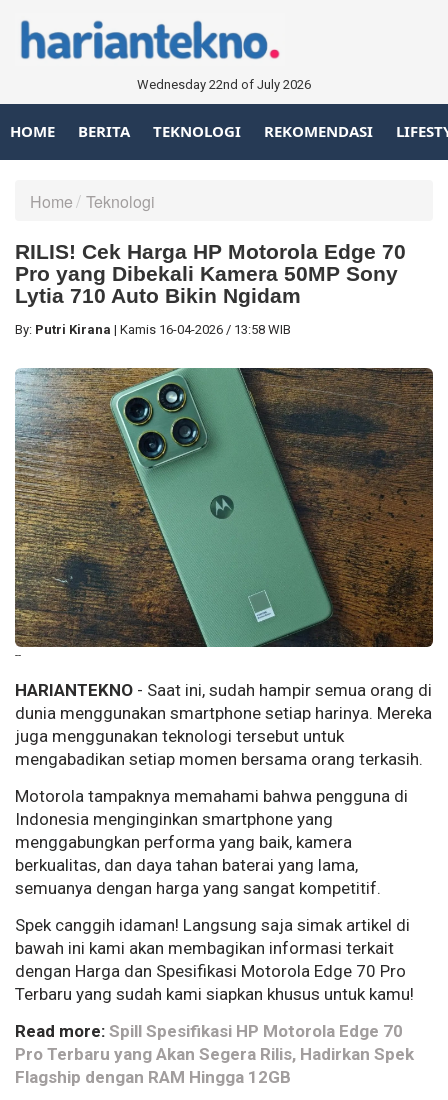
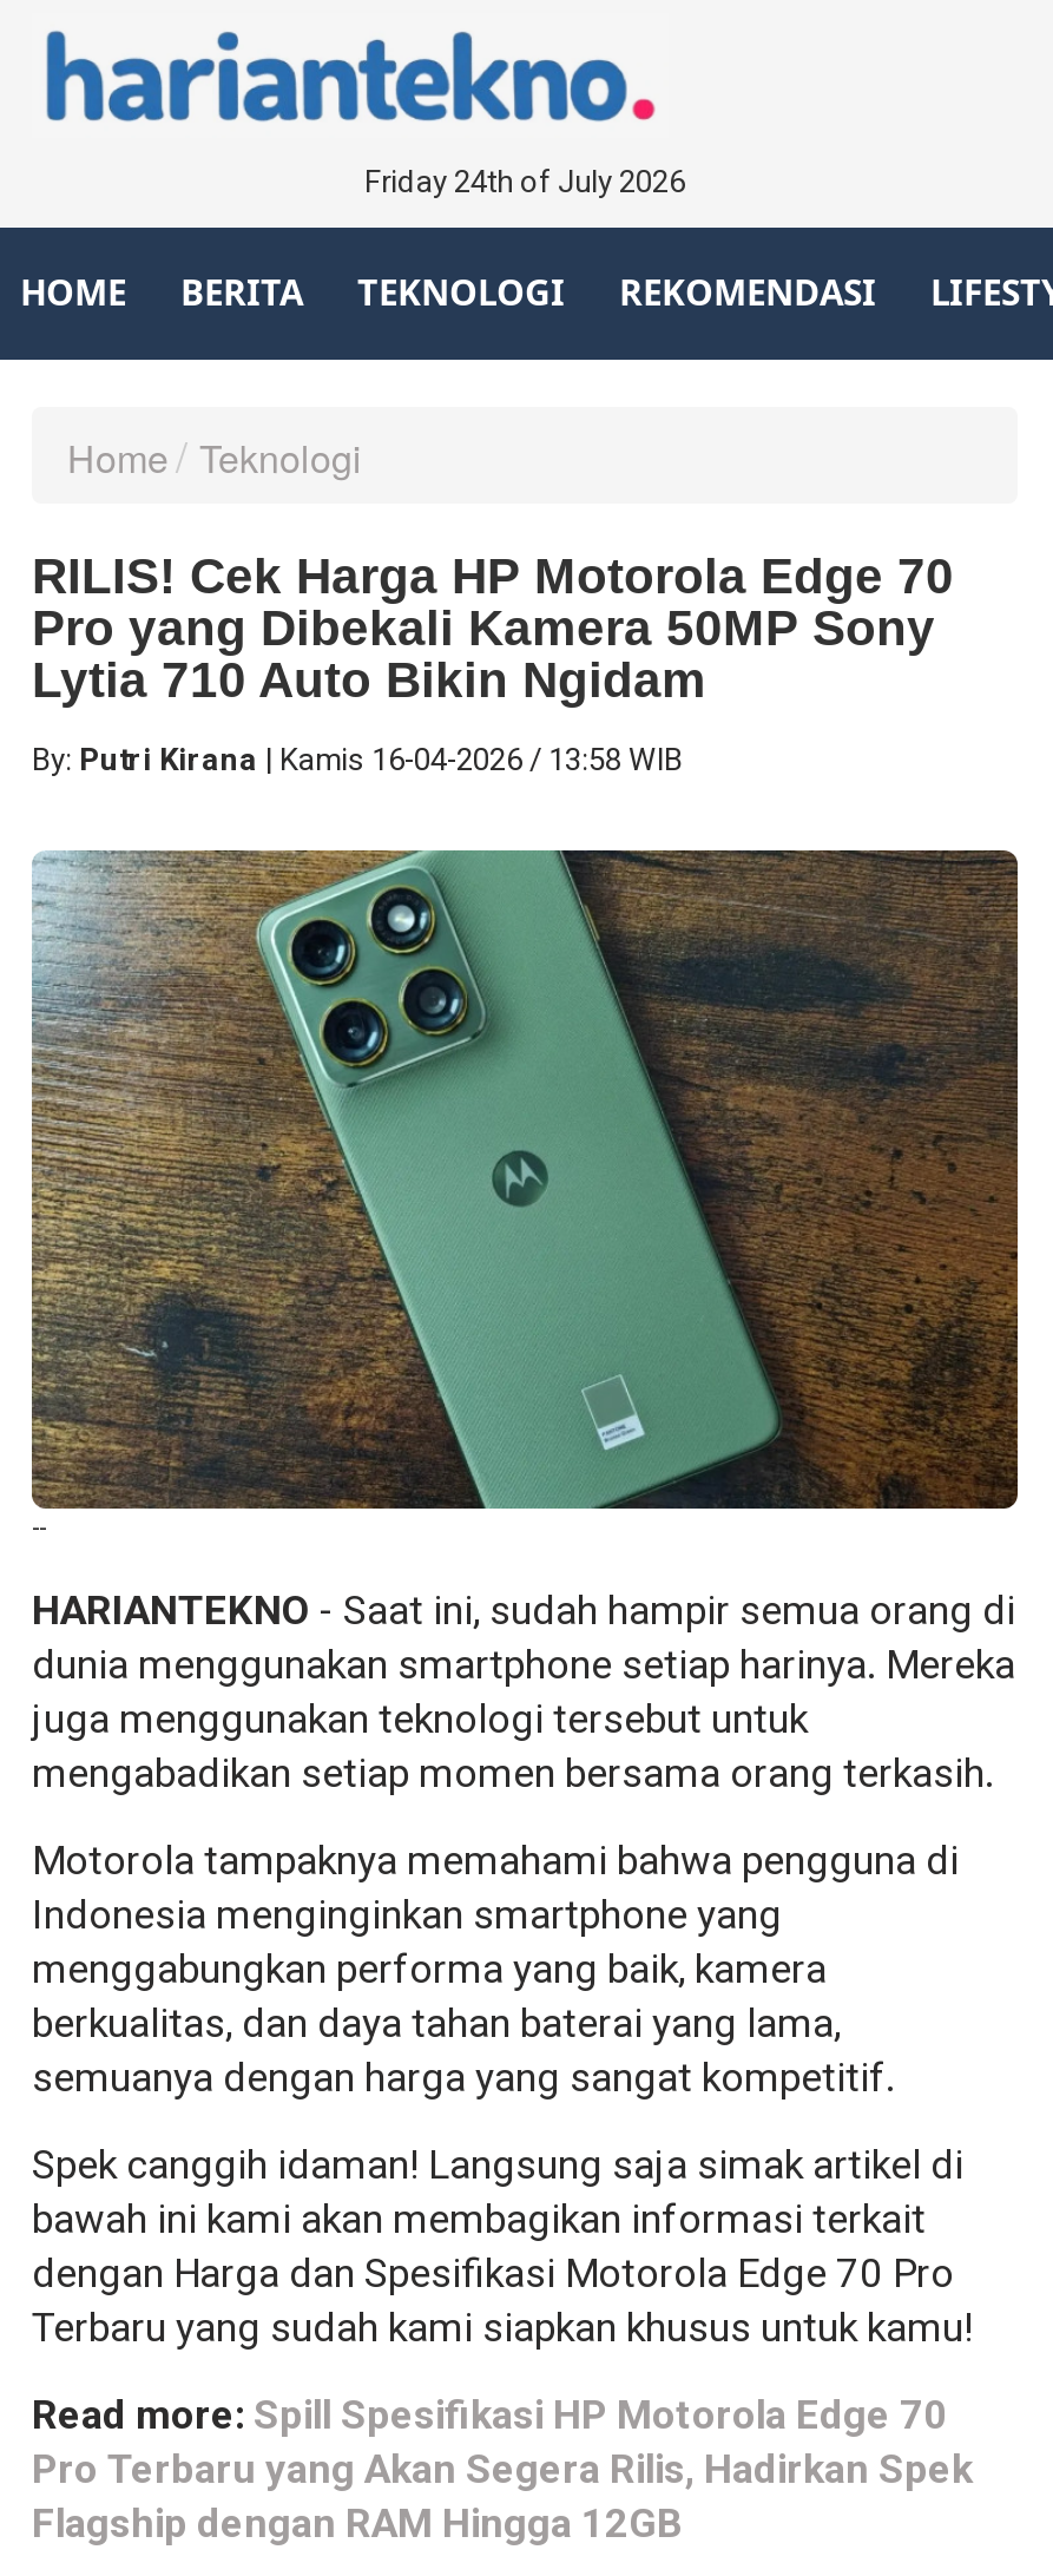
- Wednesday 22nd of July 2026
+ Friday 24th of July 2026
